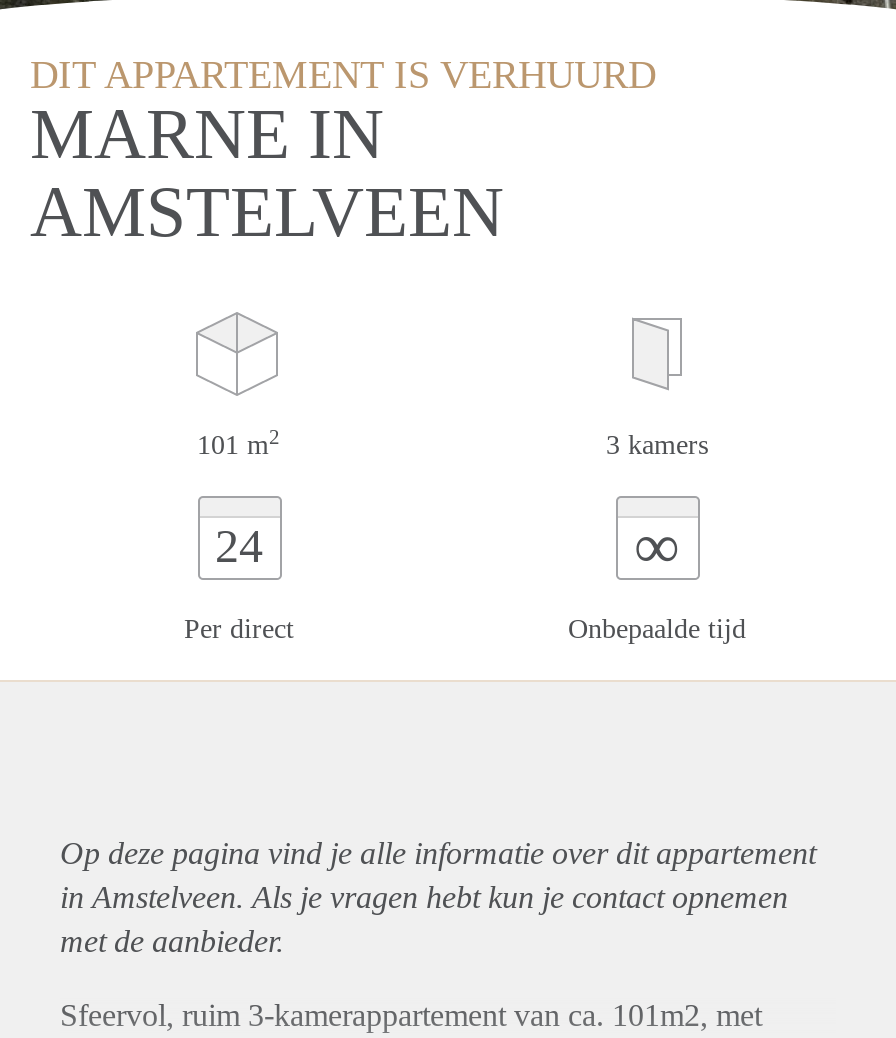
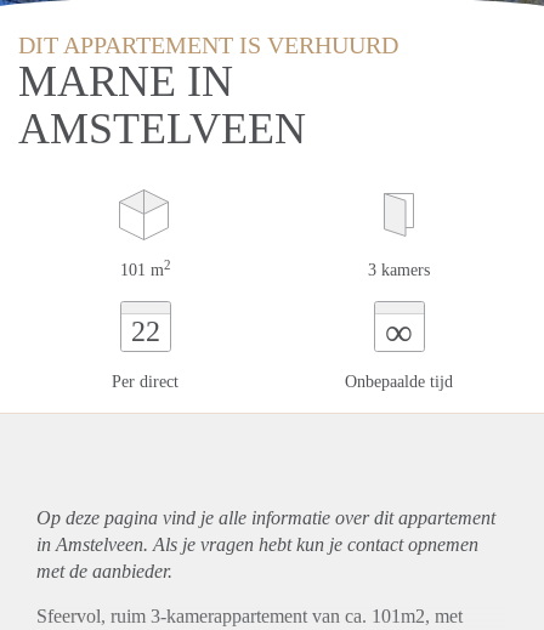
- 24
+ 22
